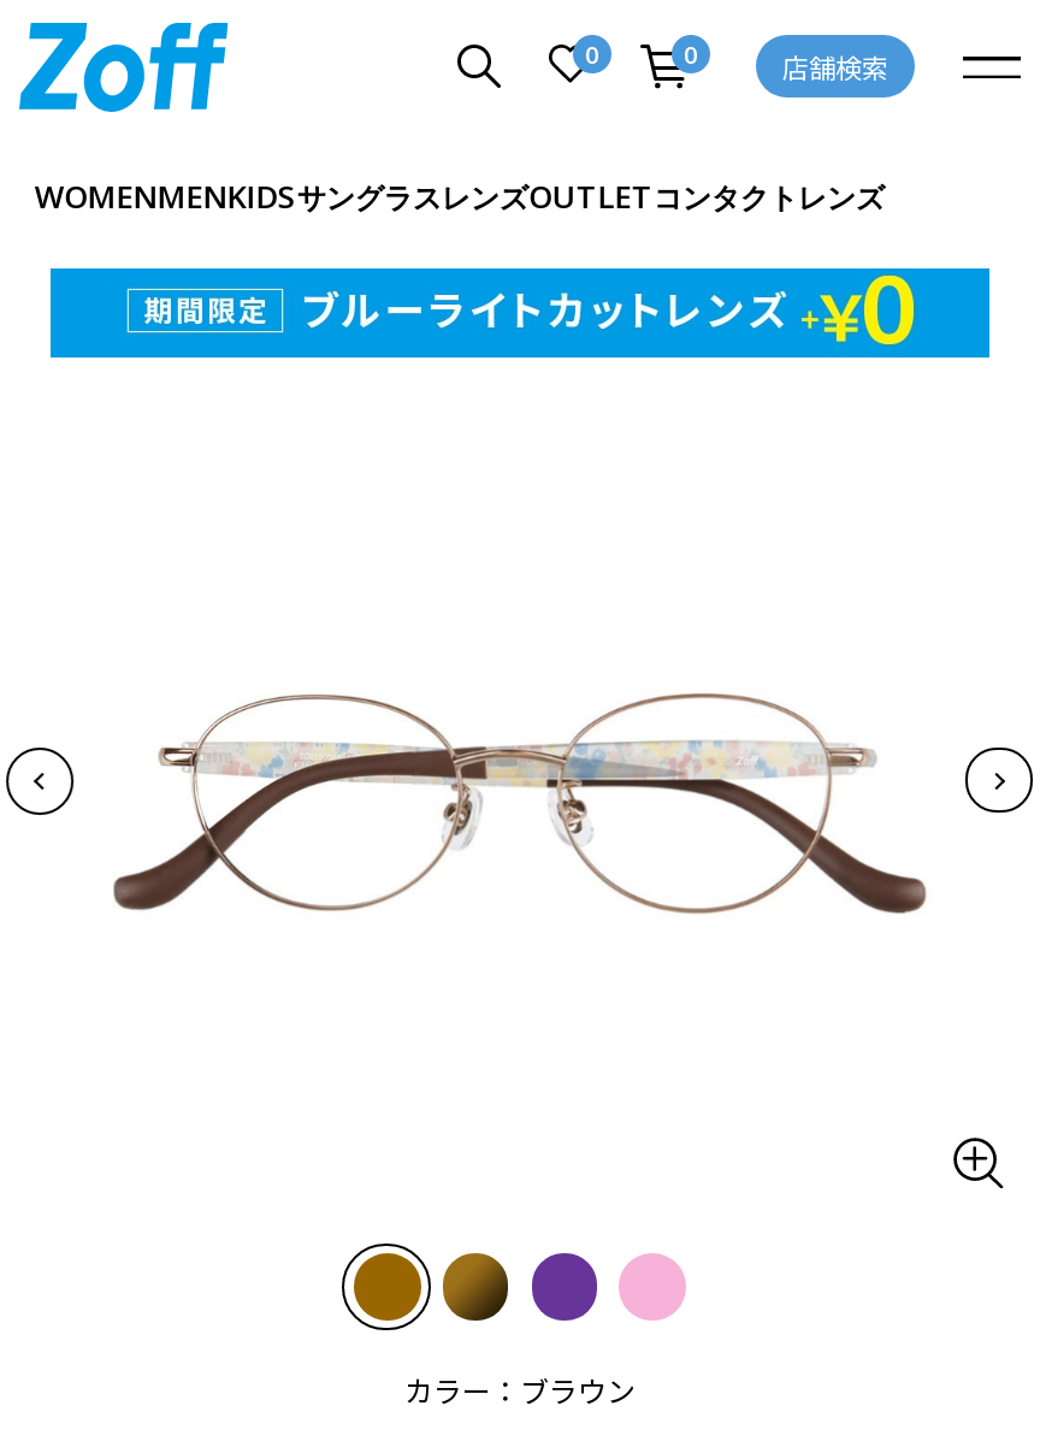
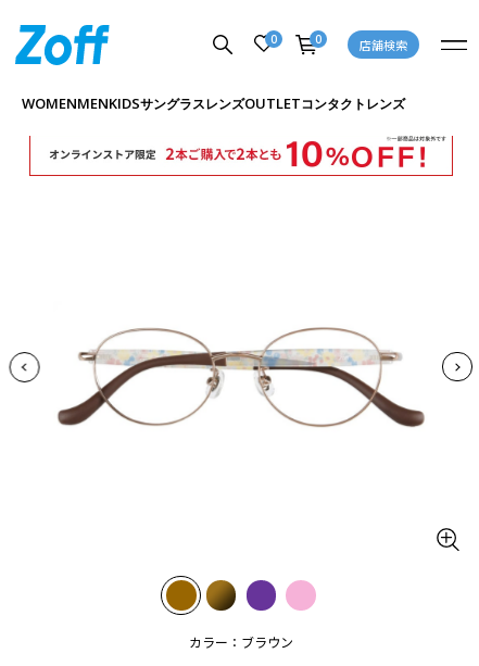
- [image]
+ [image]
